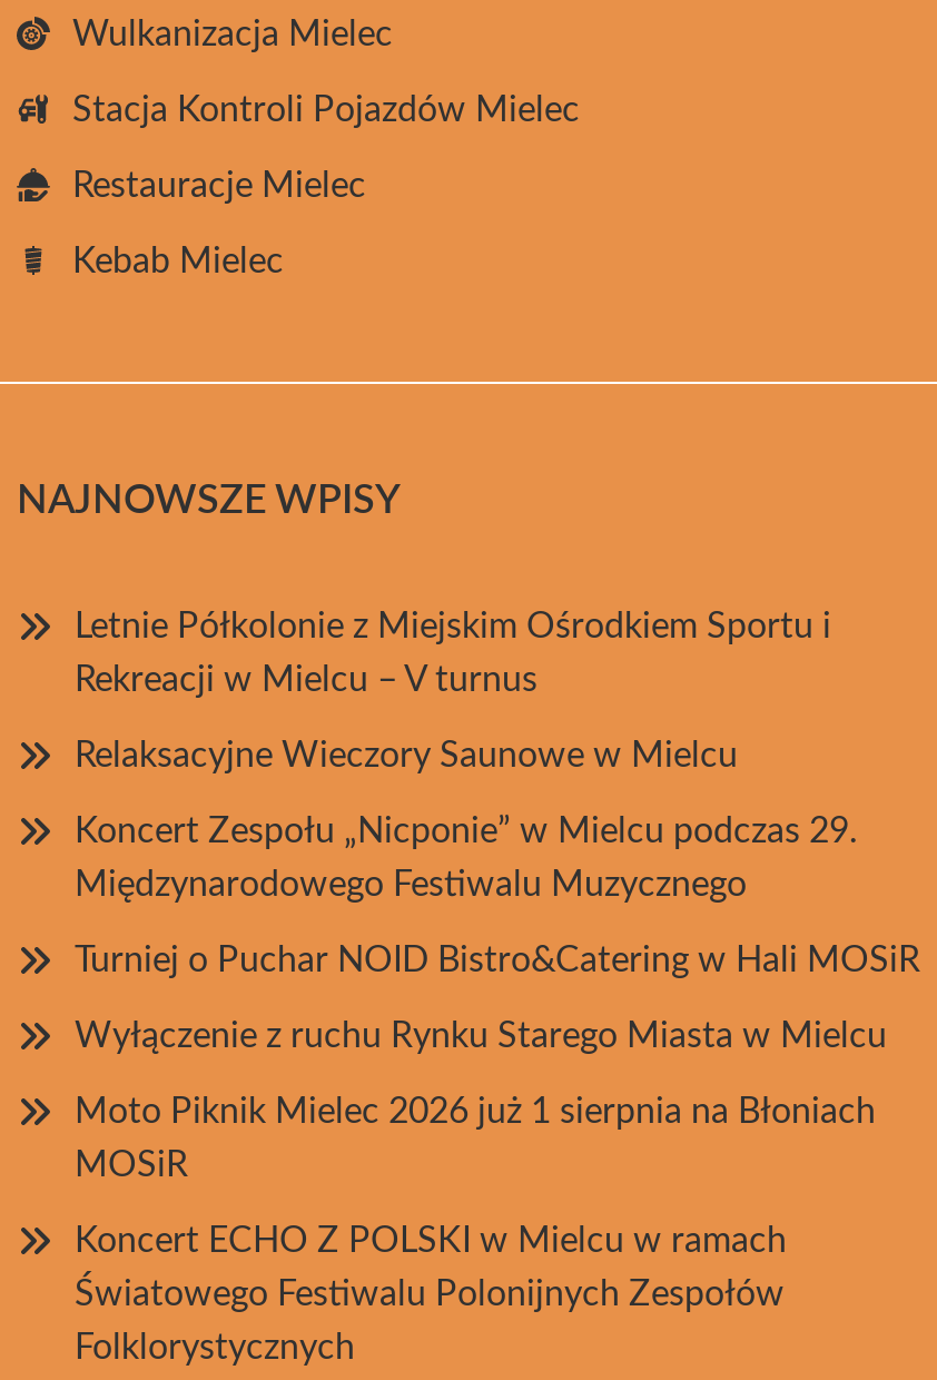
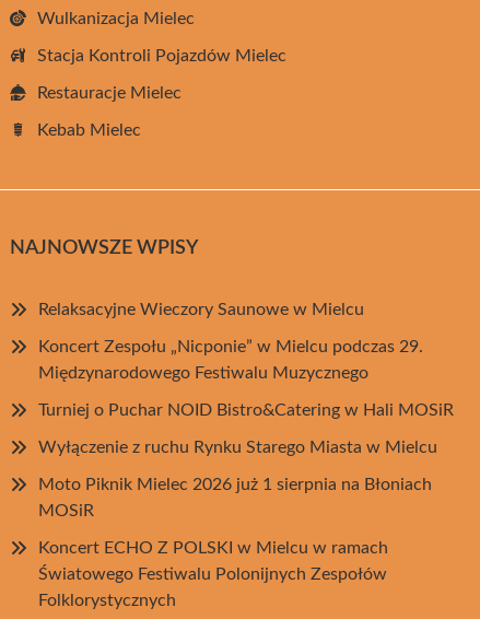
- Letnie Półkolonie z Miejskim Ośrodkiem Sportu i
- Rekreacji w Mielcu – V turnus
